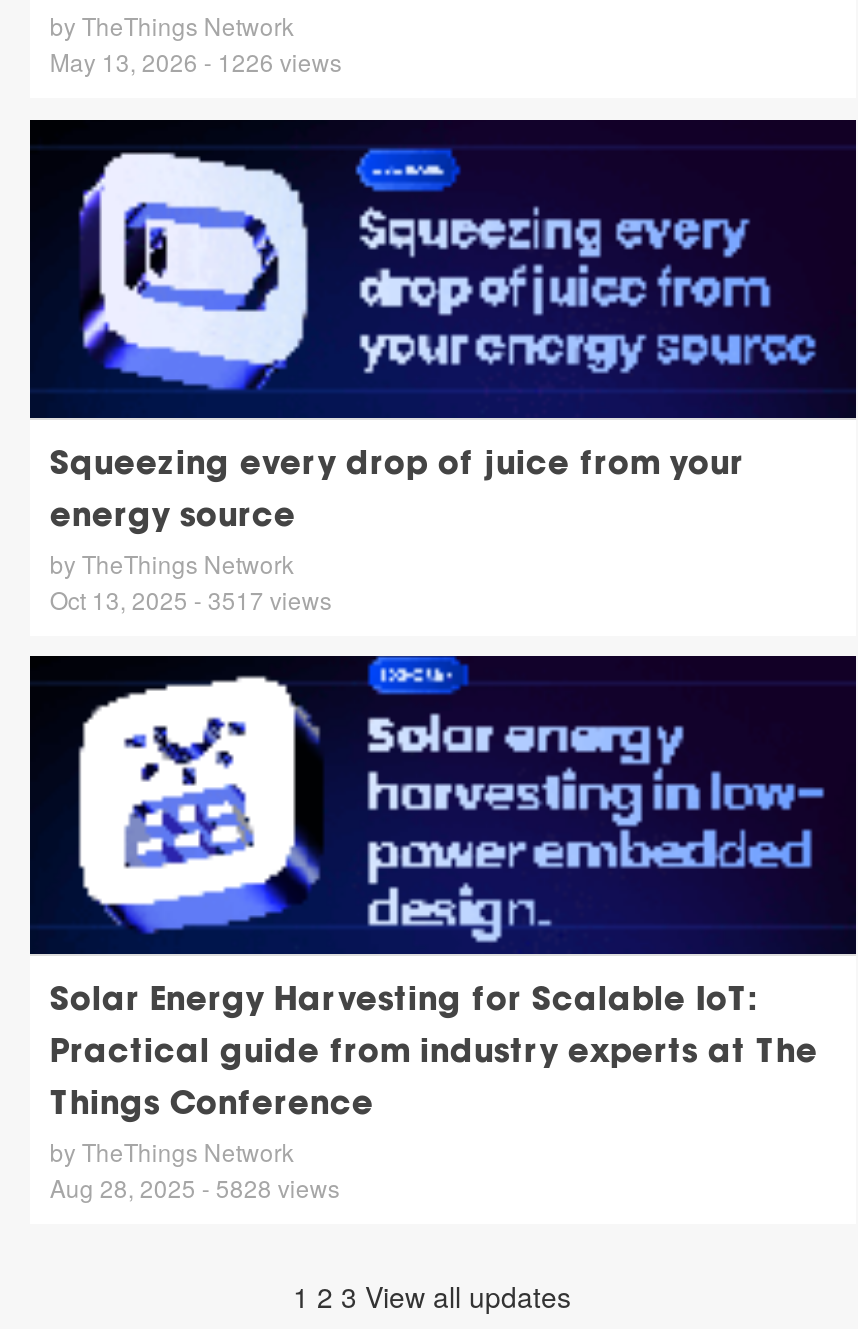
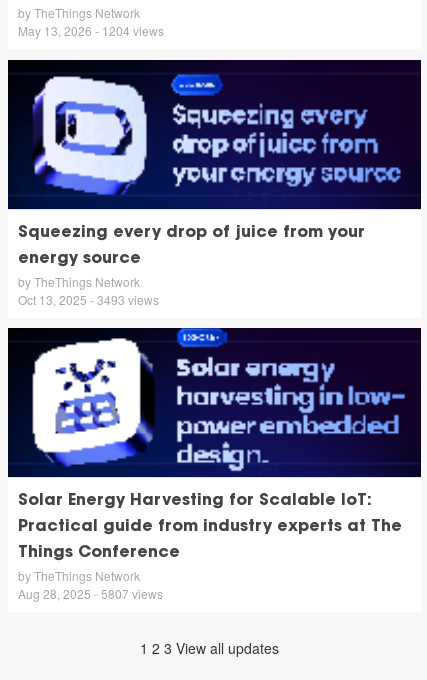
- May 13, 2026 - 1226 views
+ May 13, 2026 - 1204 views

- Oct 13, 2025 - 3517 views
+ Oct 13, 2025 - 3493 views

- Aug 28, 2025 - 5828 views
+ Aug 28, 2025 - 5807 views
